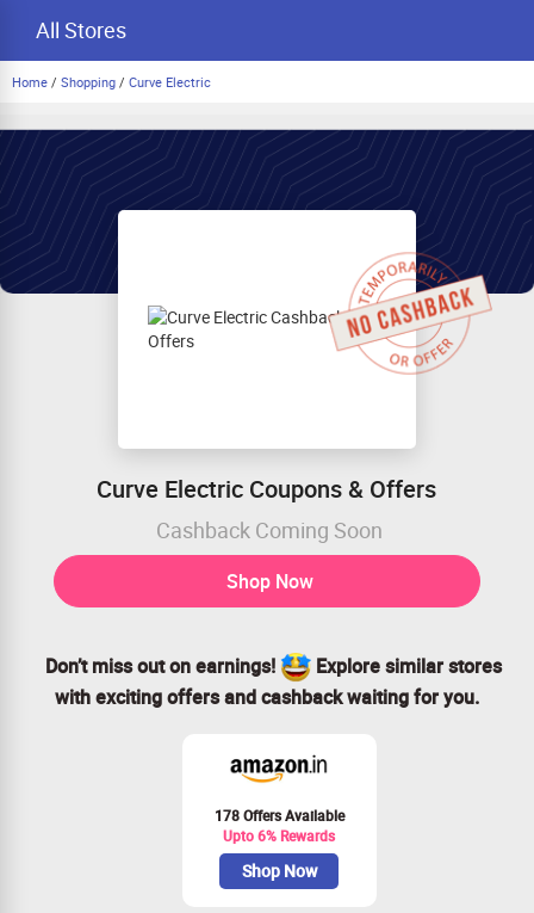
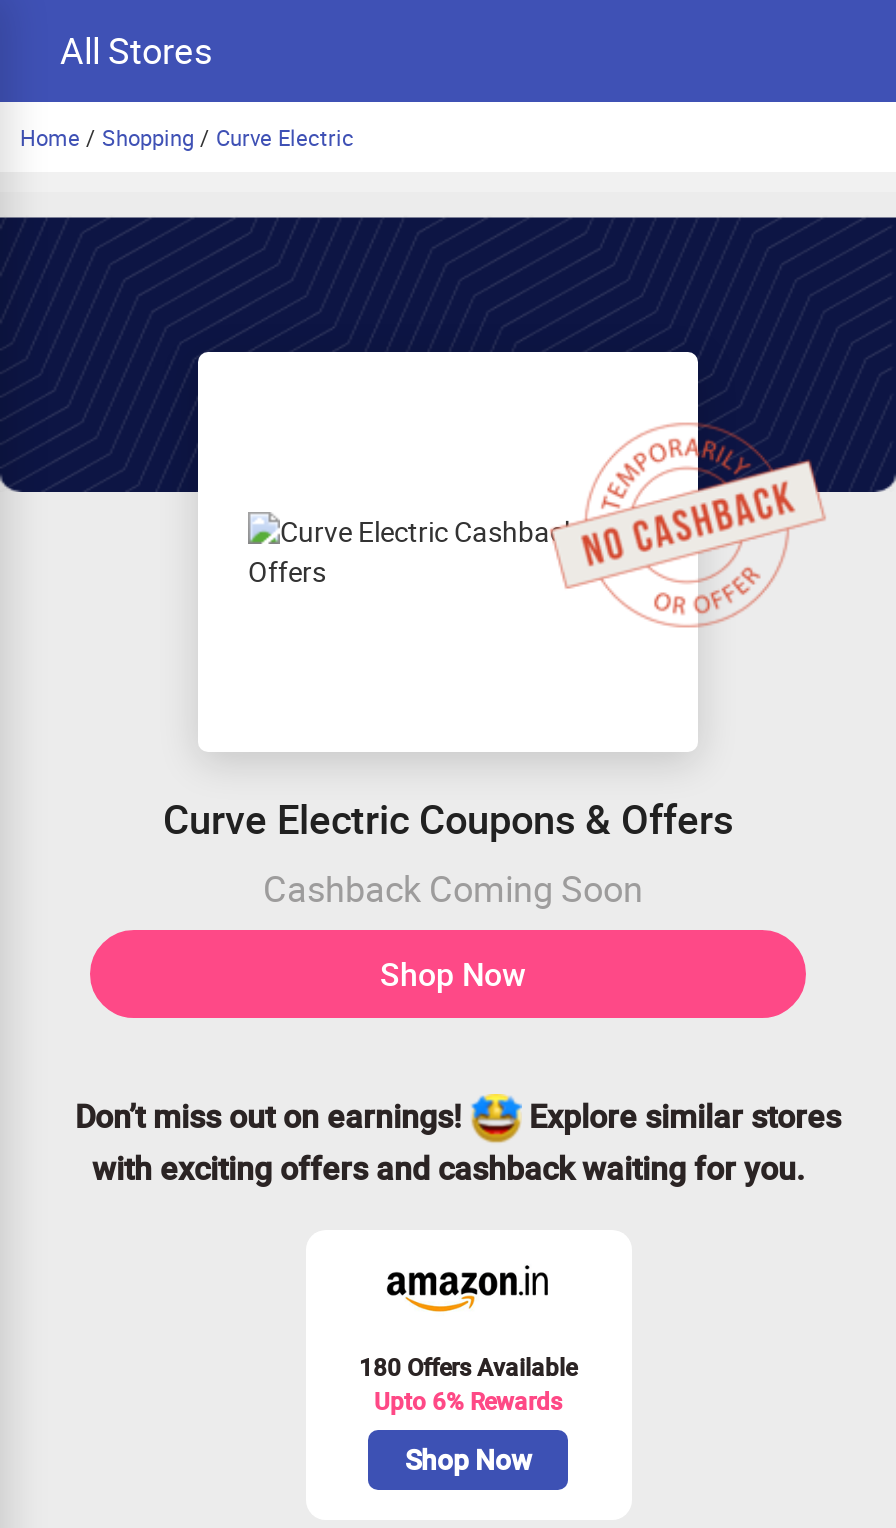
- 178 Offers Available
+ 180 Offers Available
